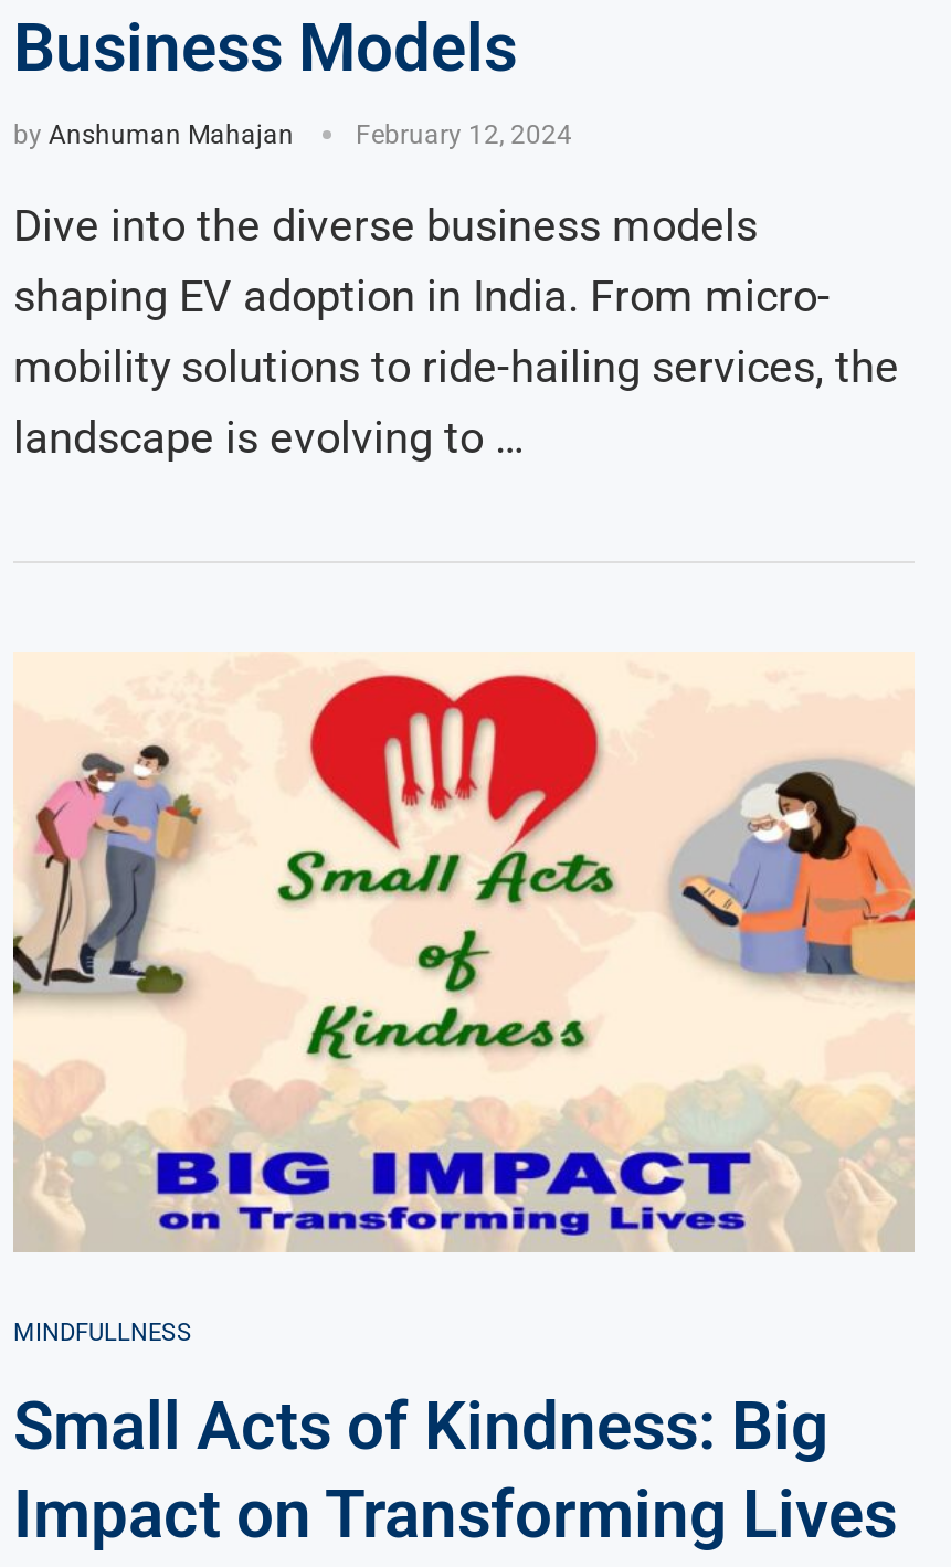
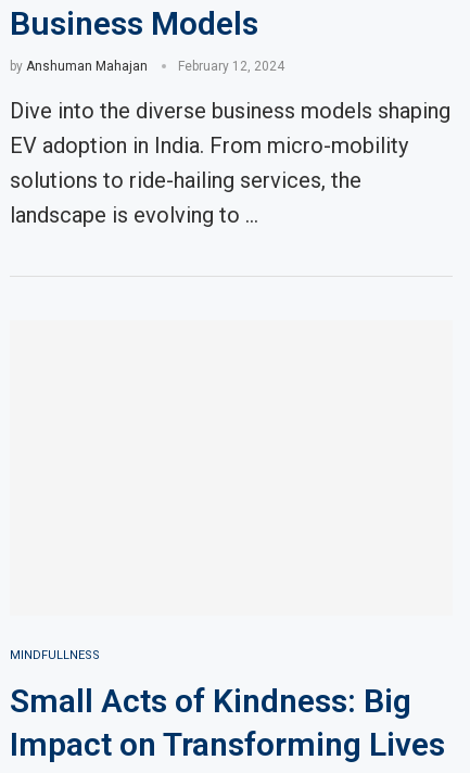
- [image]
